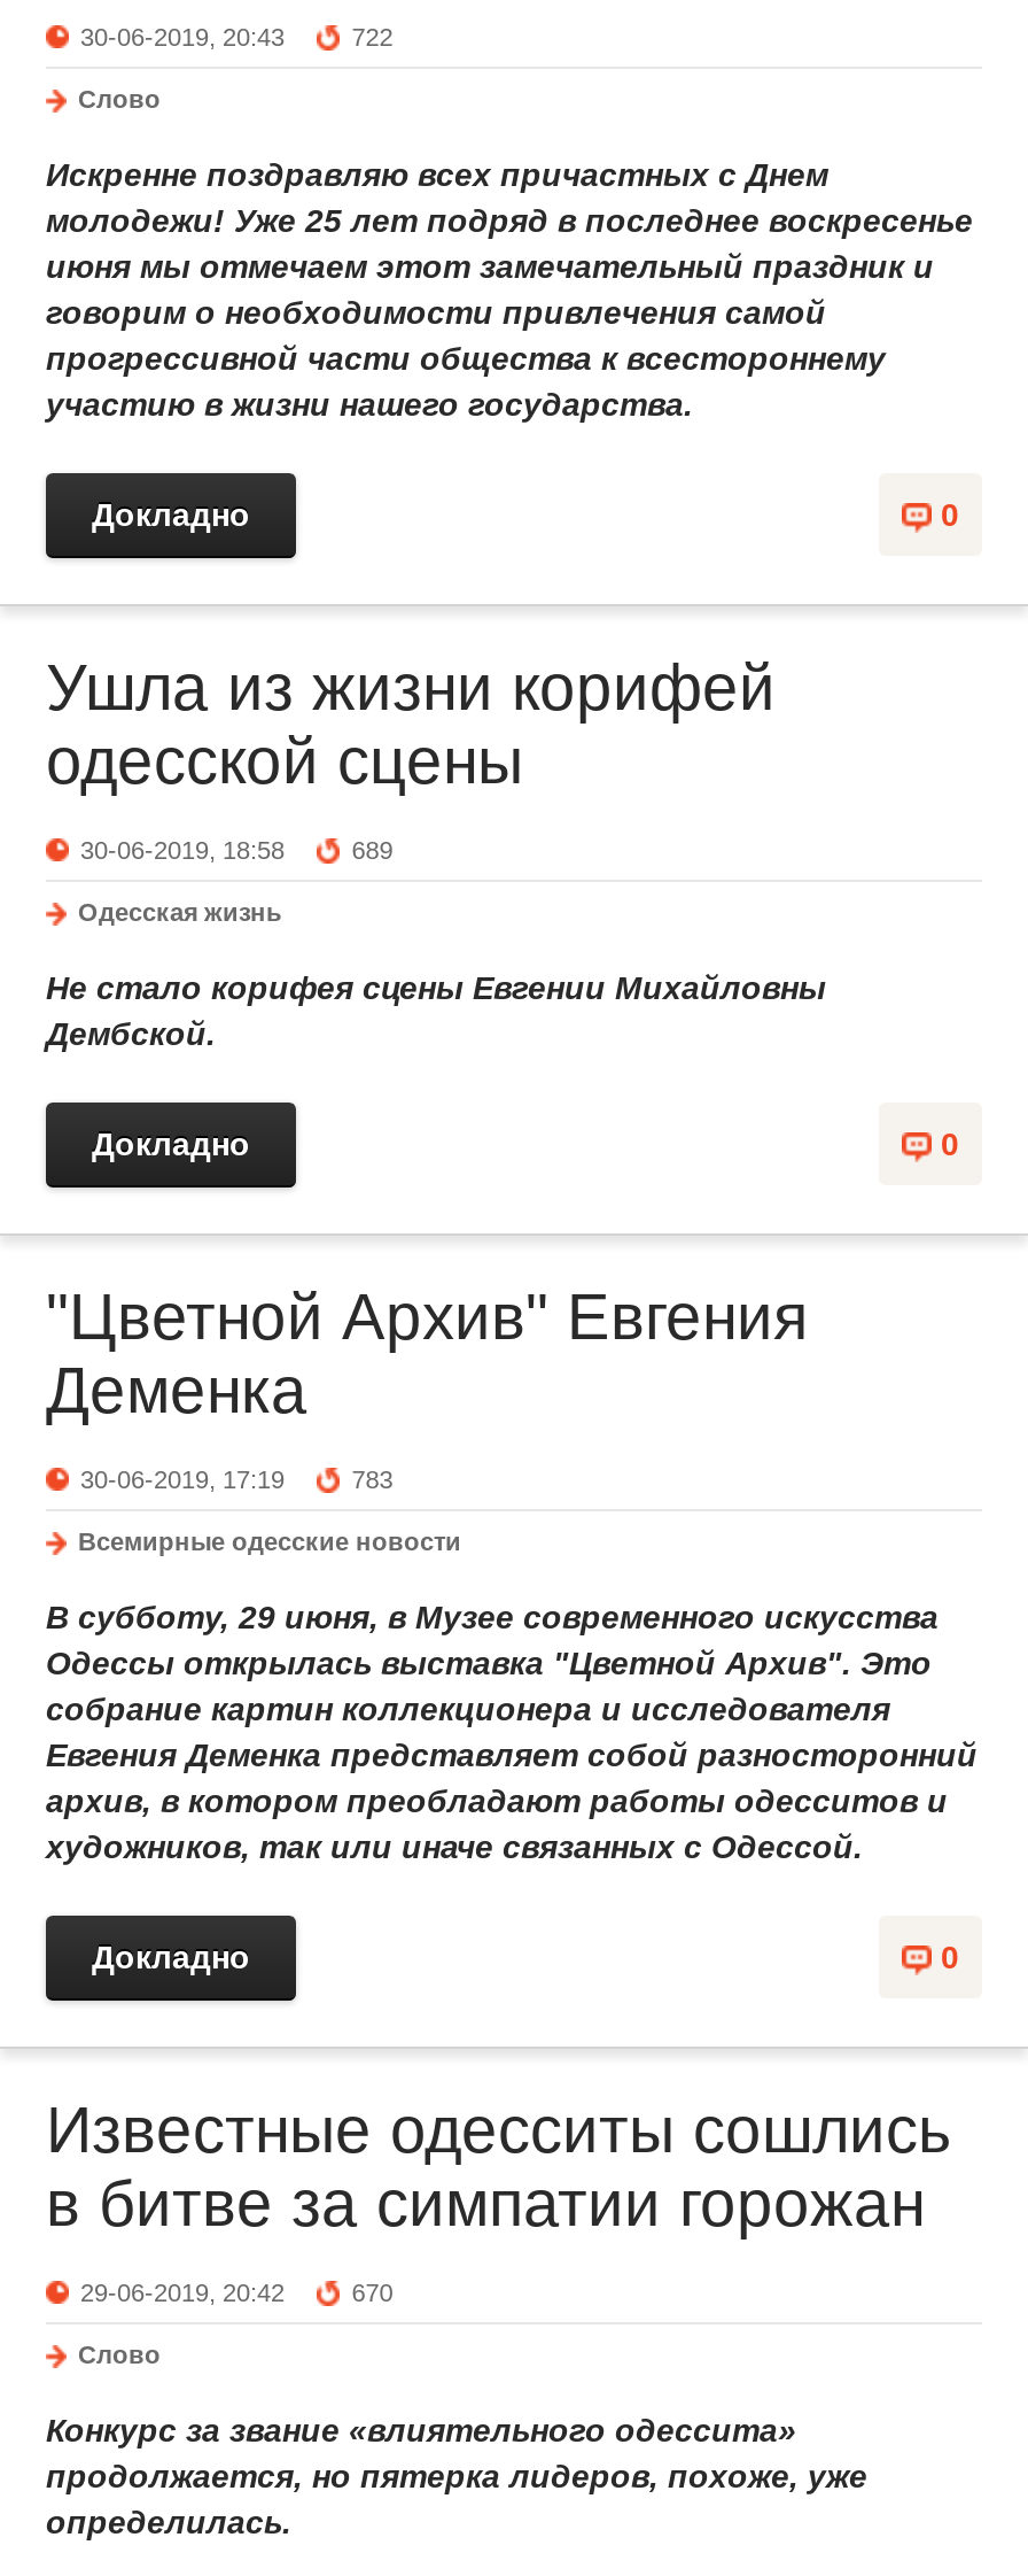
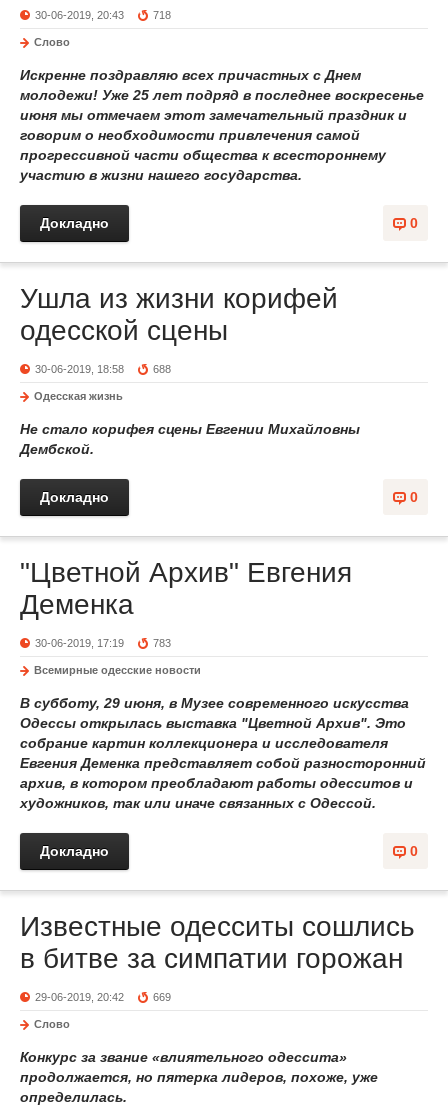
- 722
+ 718

- 689
+ 688

- 670
+ 669
